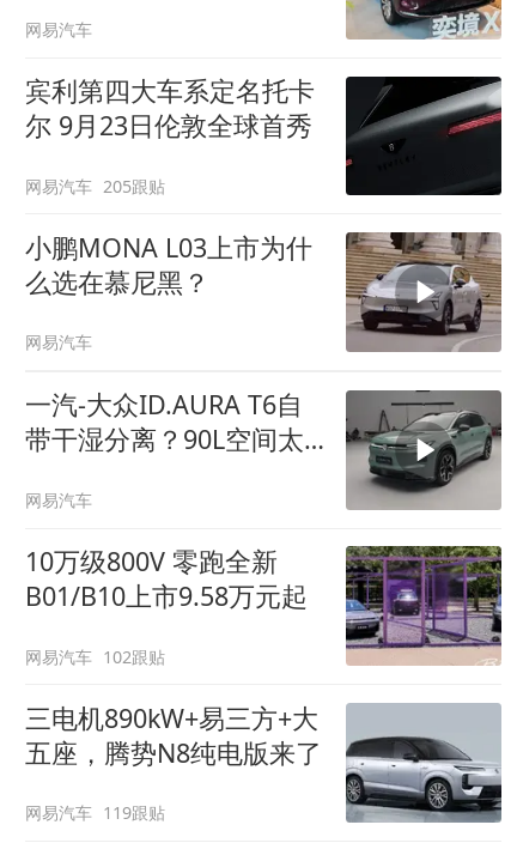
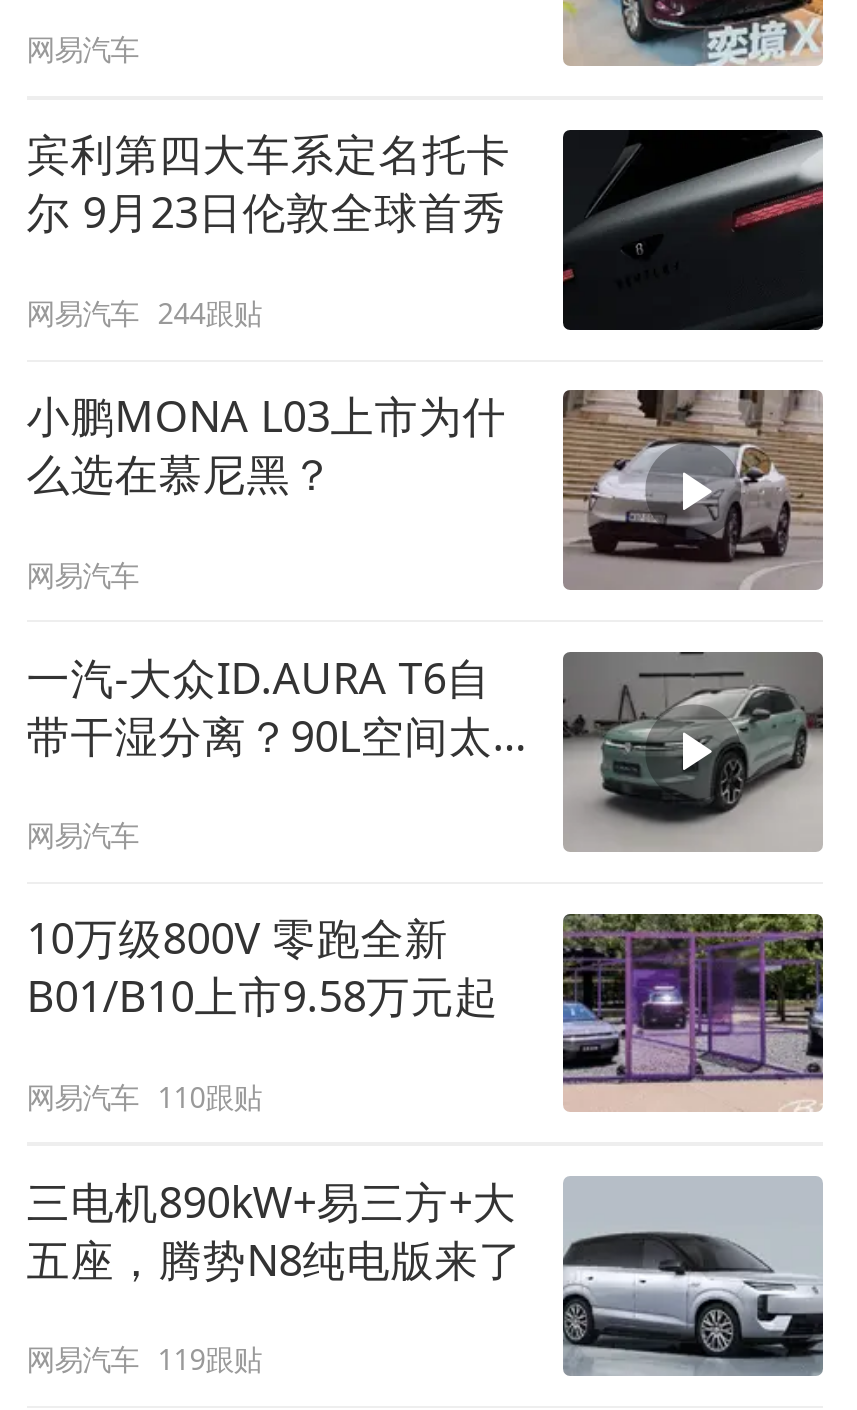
- 网易汽车 205跟贴
+ 网易汽车 244跟贴

- 网易汽车 102跟贴
+ 网易汽车 110跟贴
